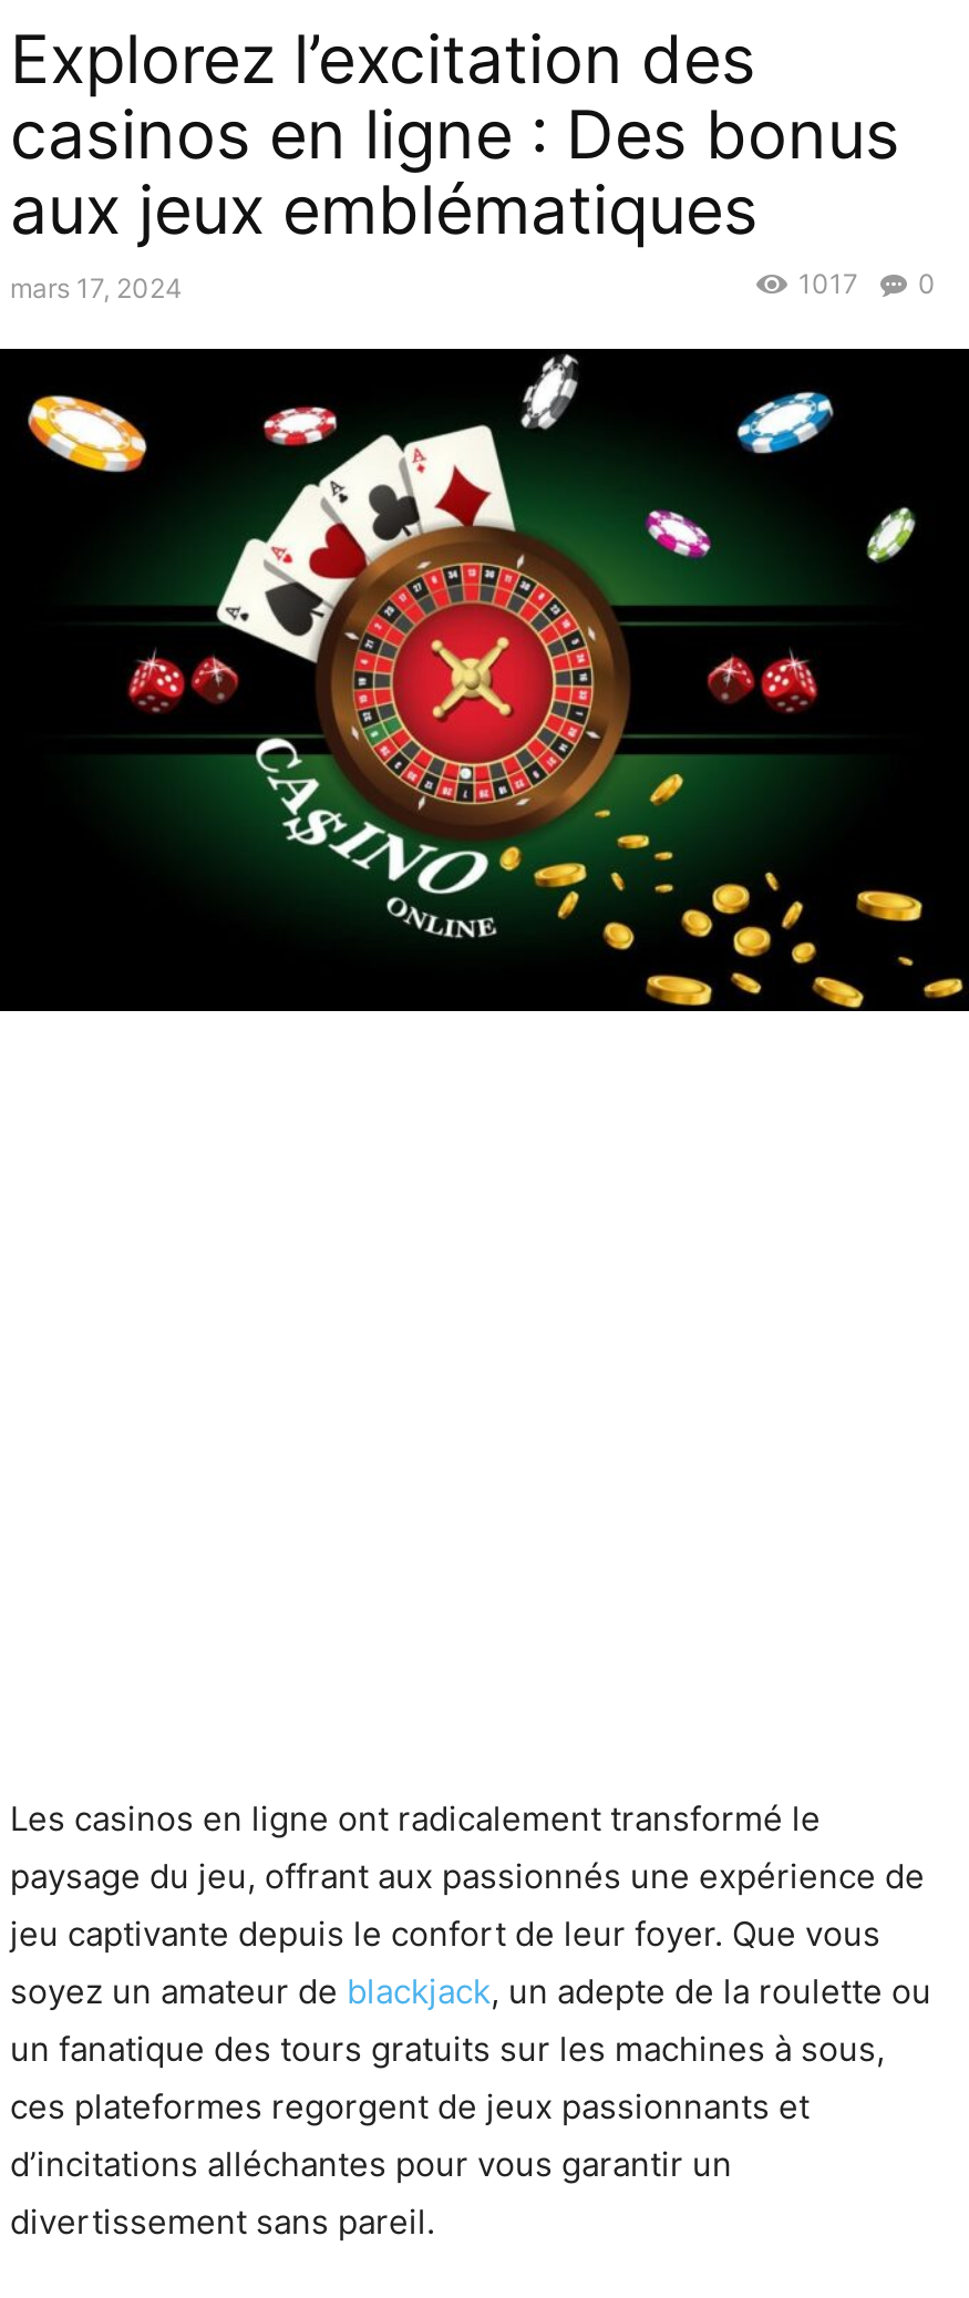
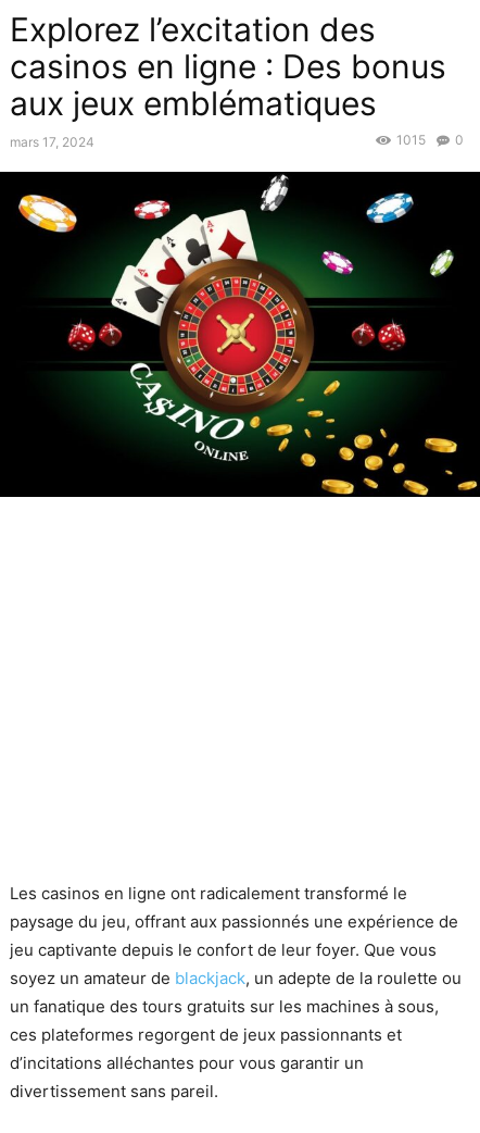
- 1017 0
+ 1015 0
